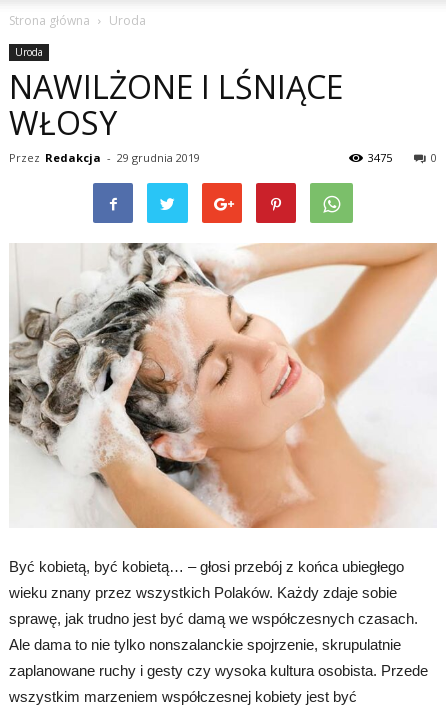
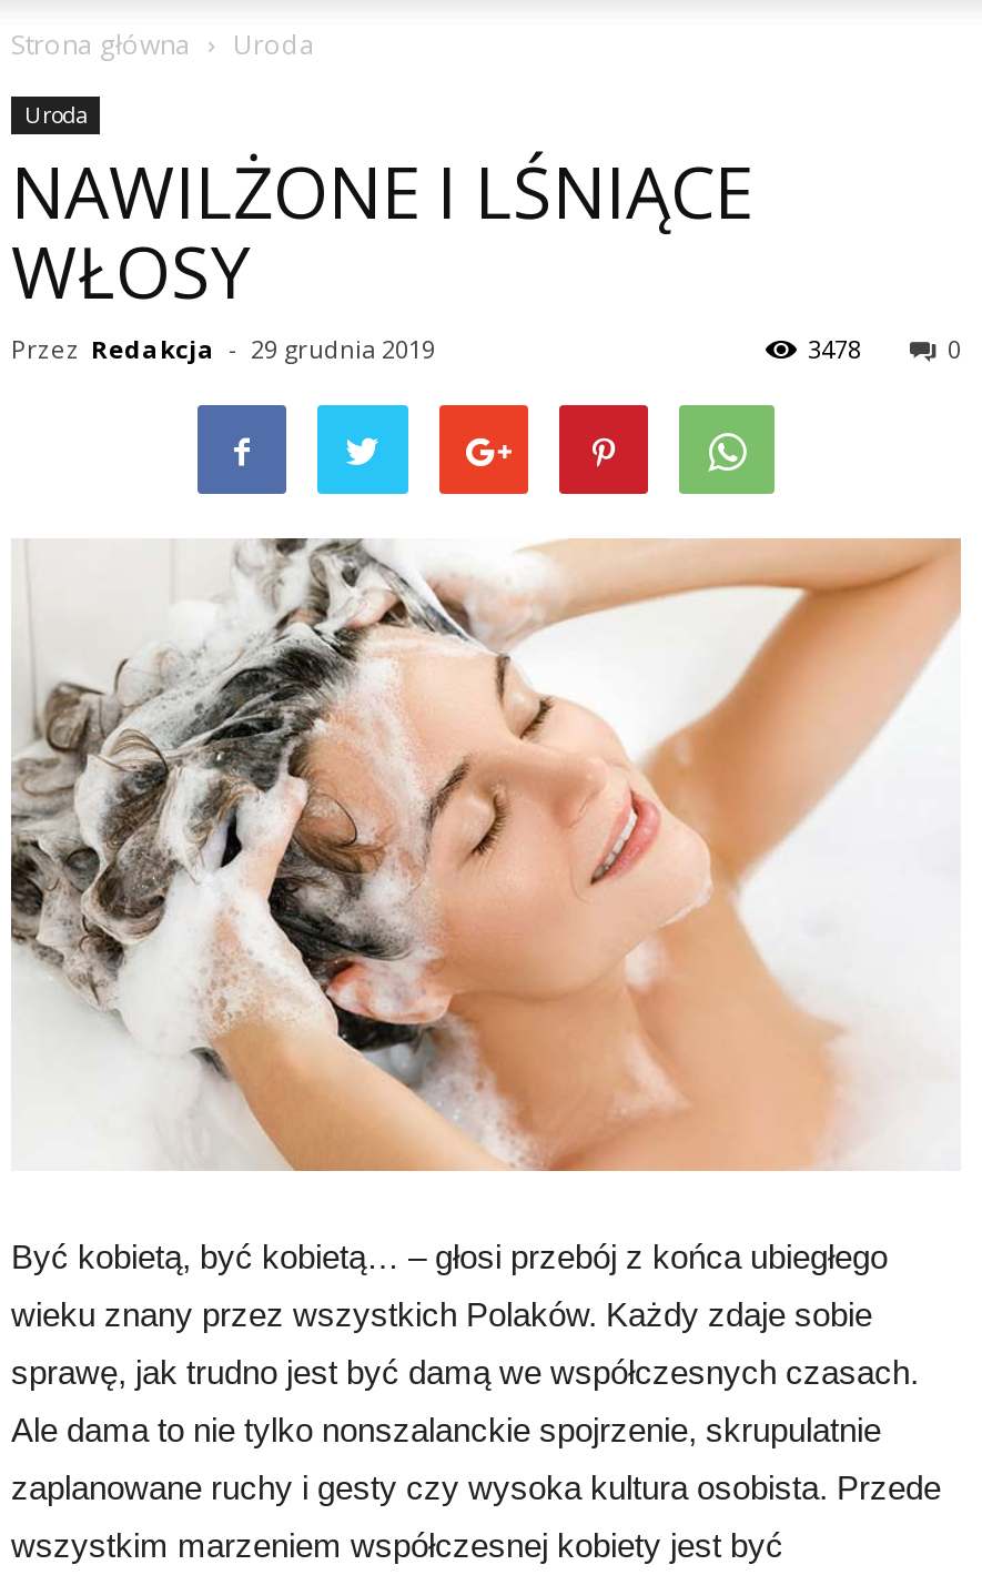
- 3475
+ 3478
